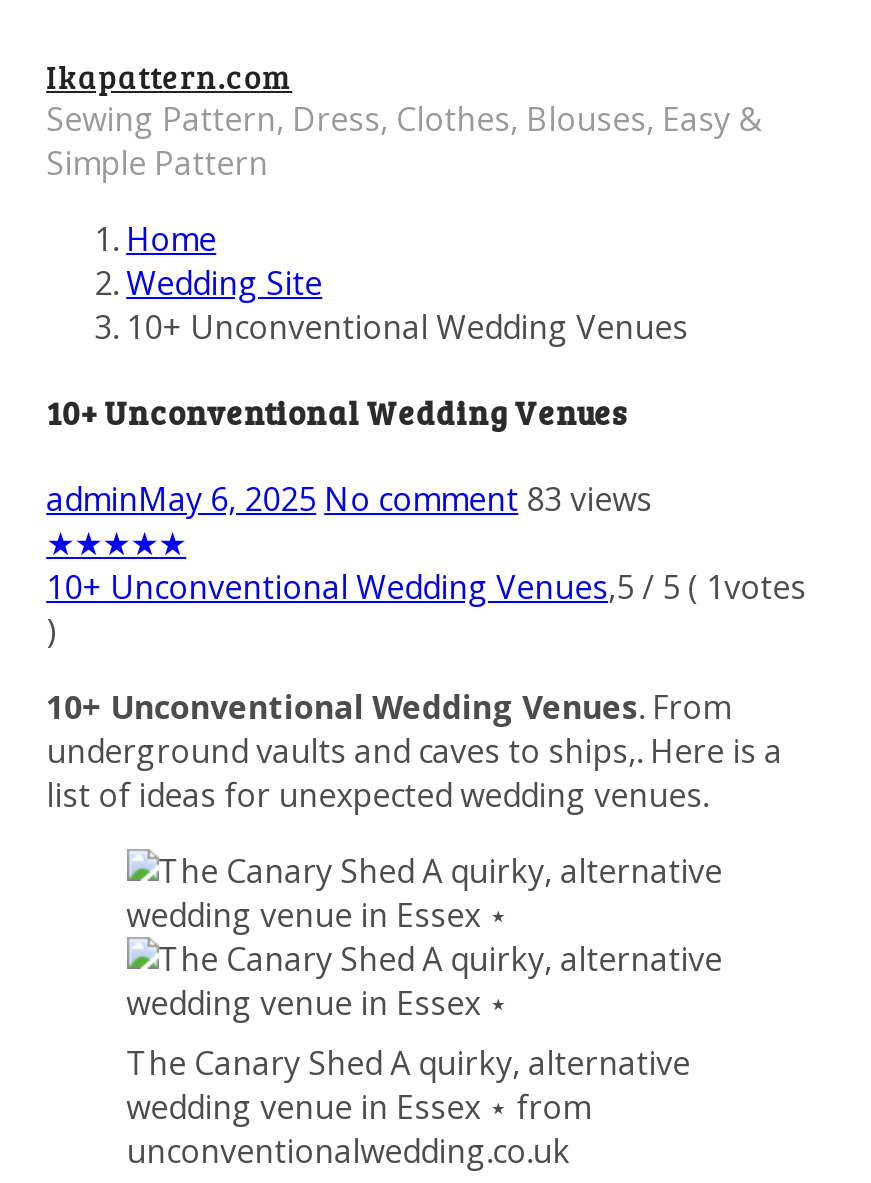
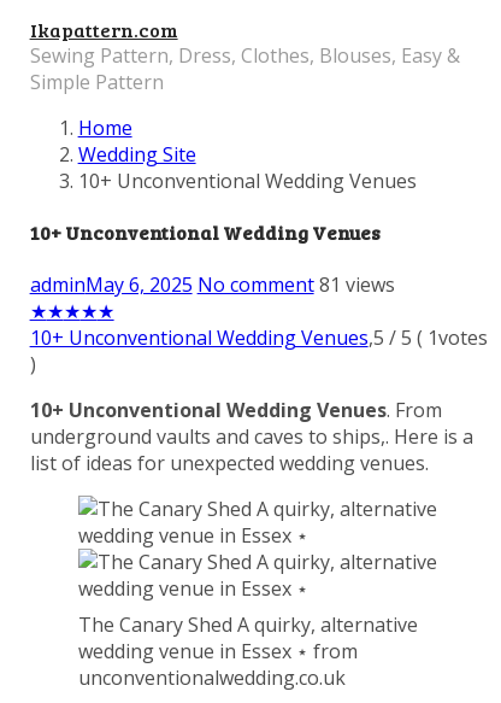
- adminMay 6, 2025 No comment 83 views
+ adminMay 6, 2025 No comment 81 views
